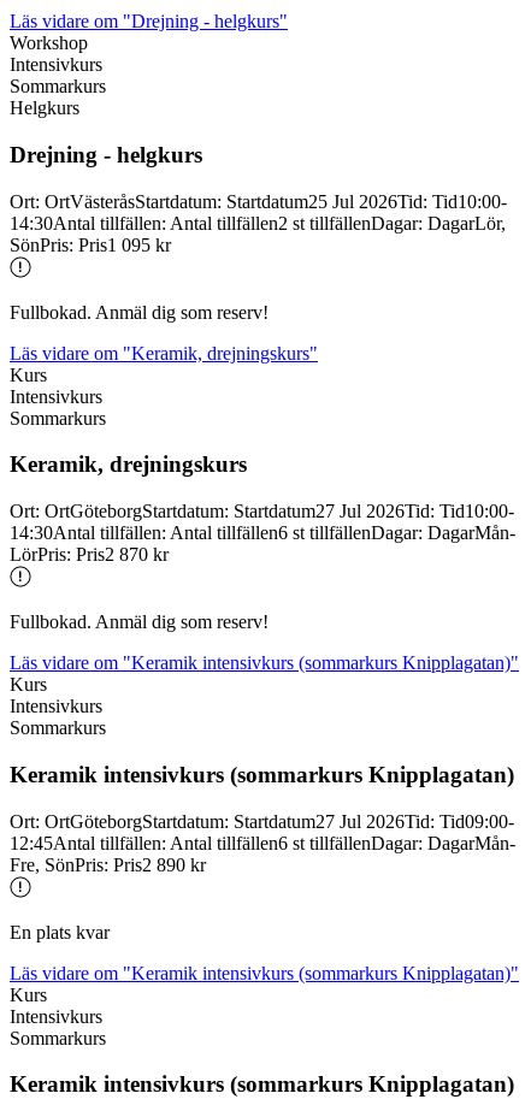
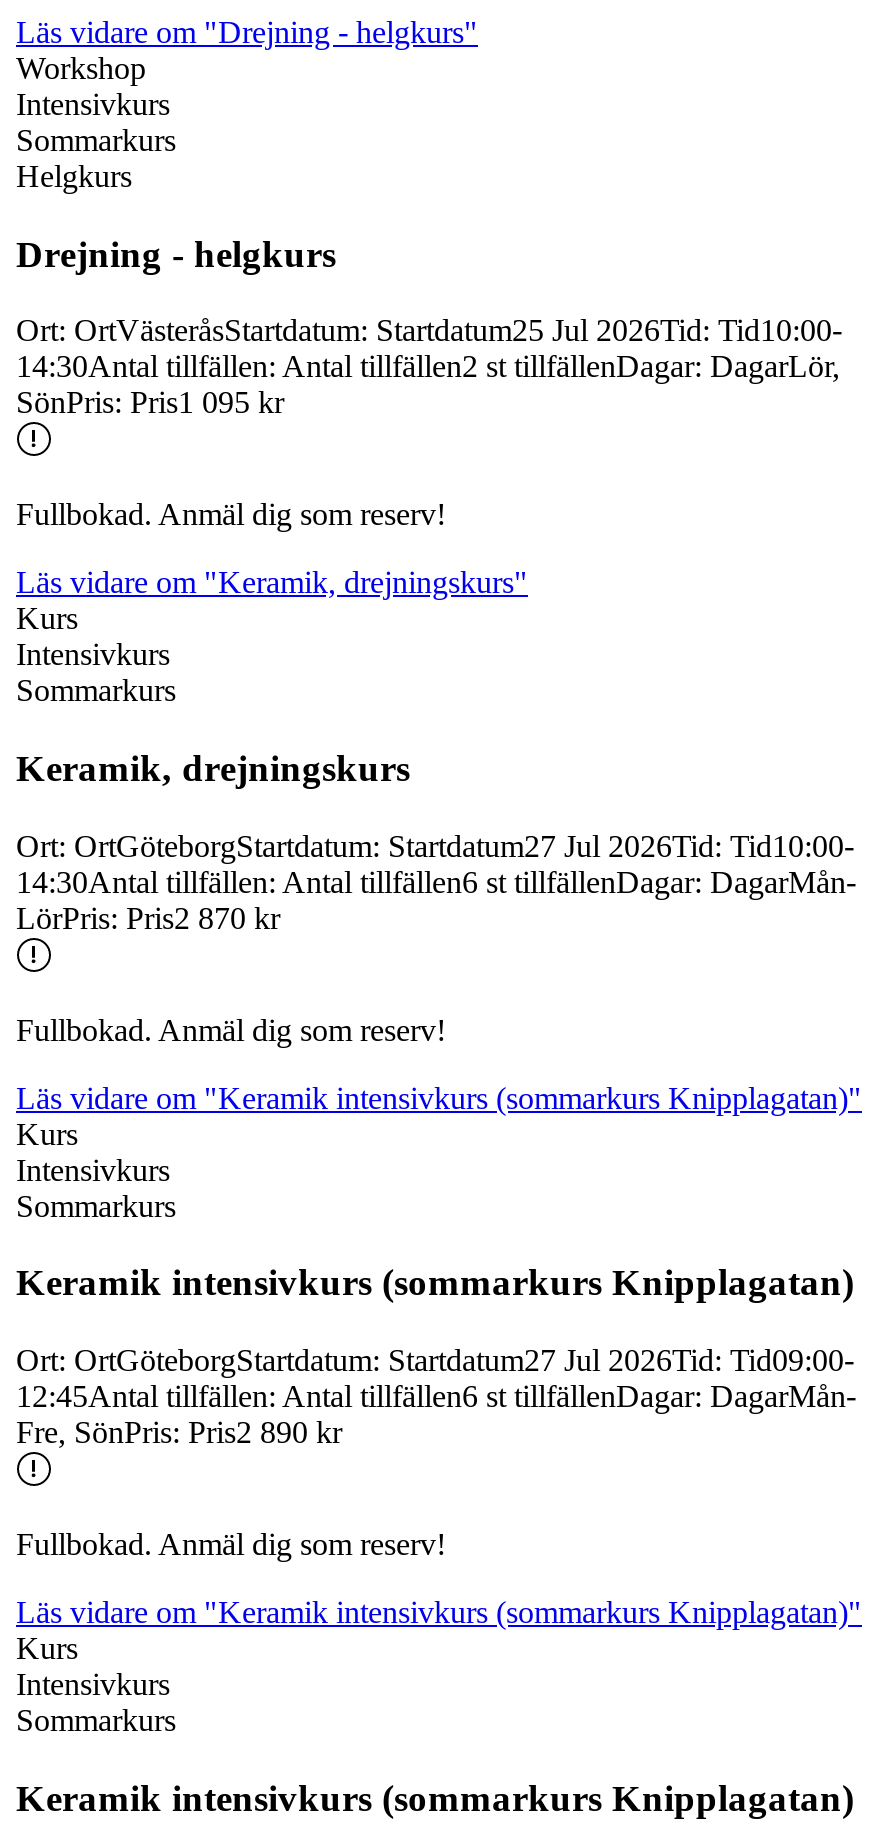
- En plats kvar
+ Fullbokad. Anmäl dig som reserv!
